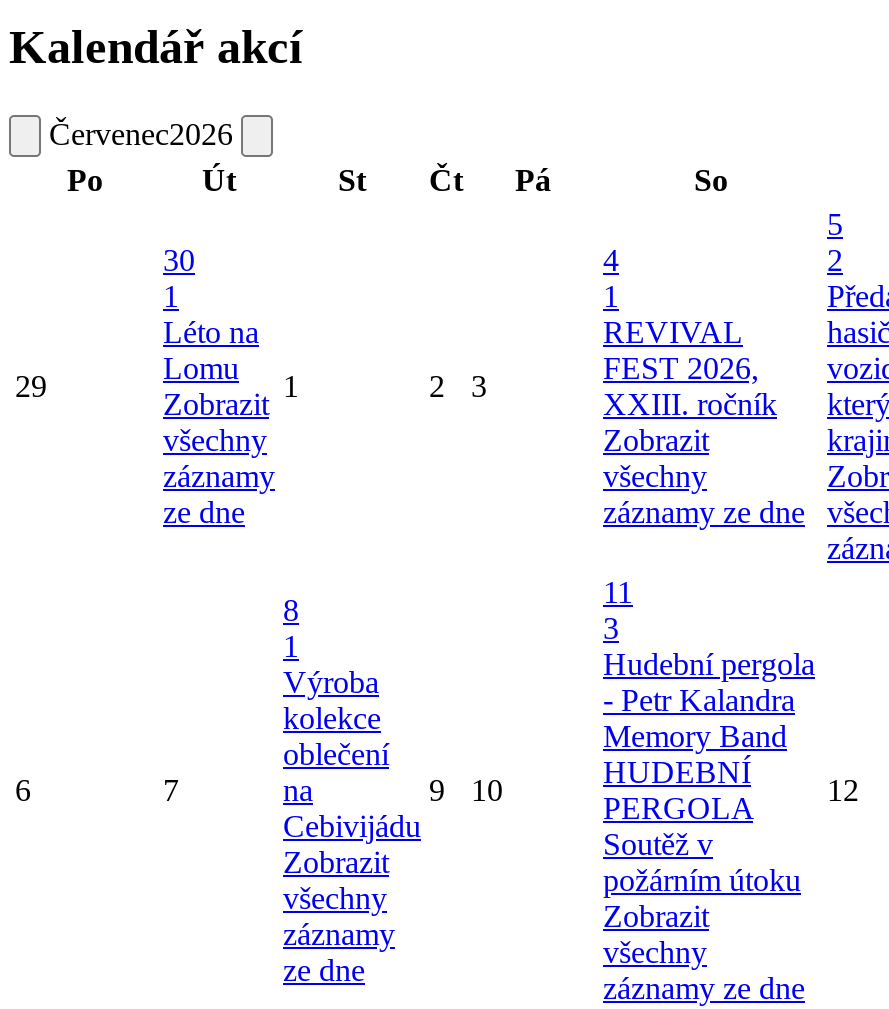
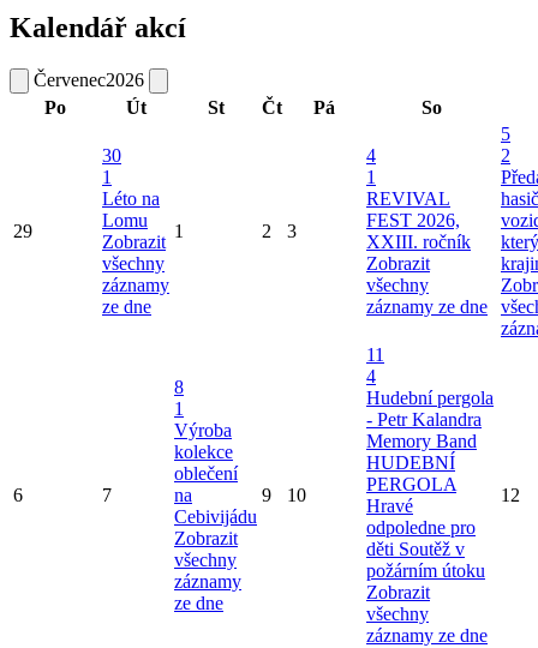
- 3
+ 4

- Soutěž v
+ Hravé
+ odpoledne pro
+ děti Soutěž v
